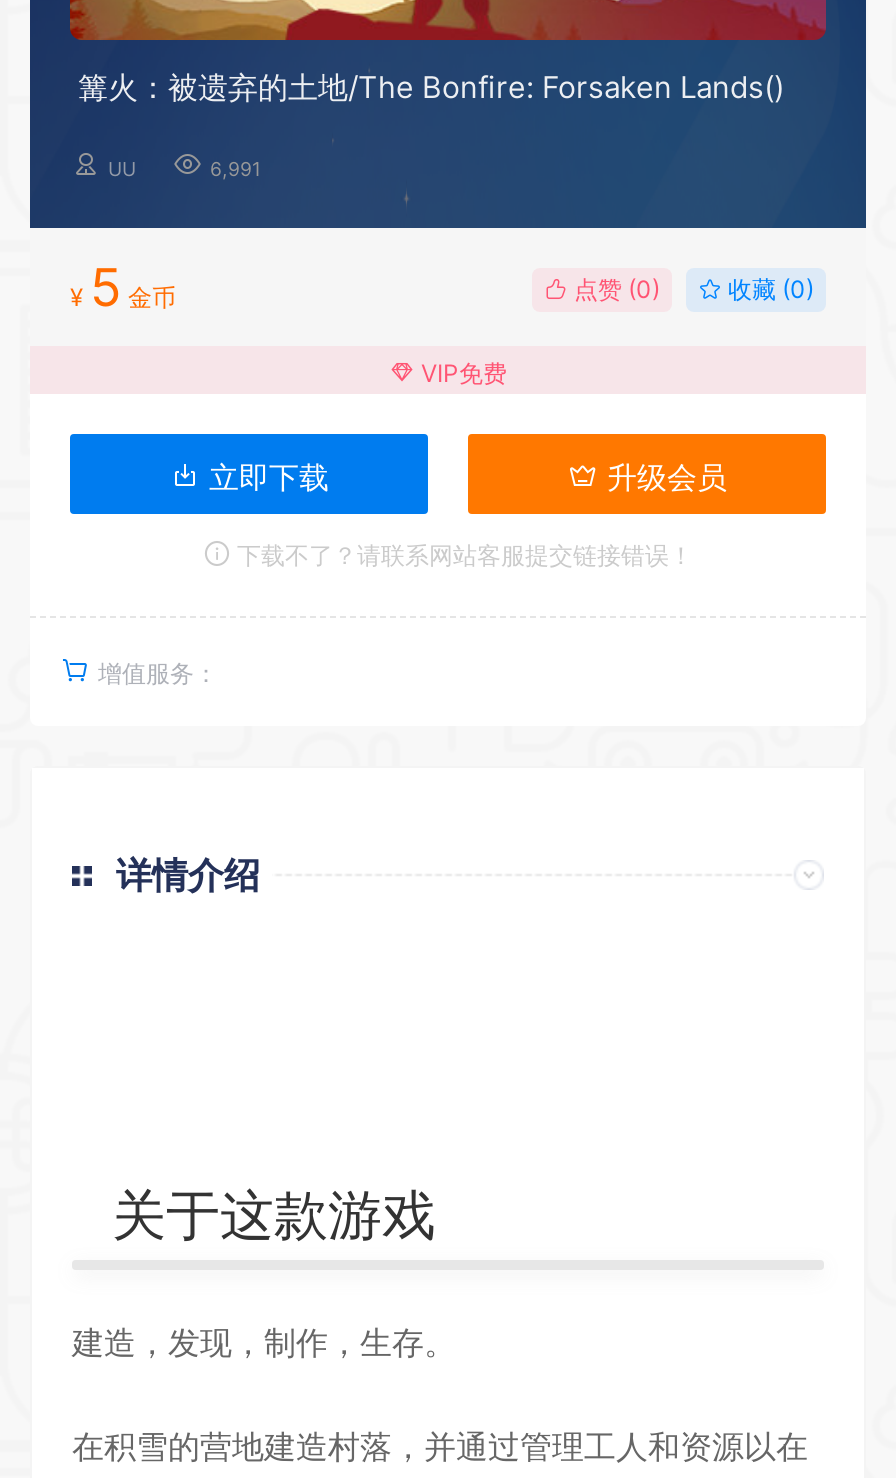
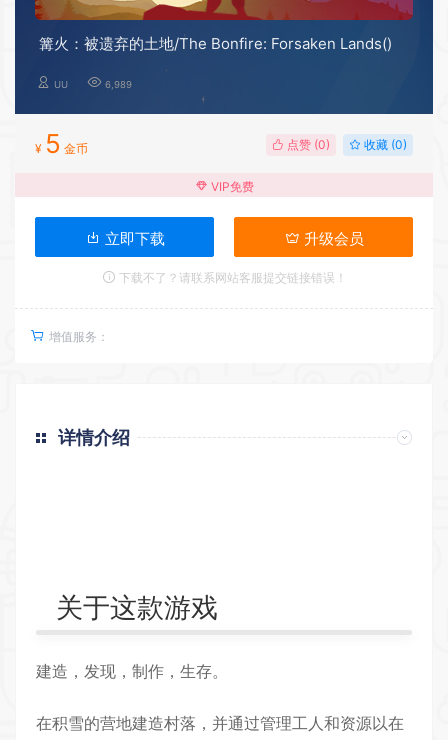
- 6,991
+ 6,989
